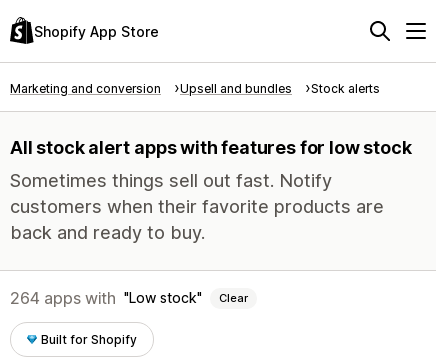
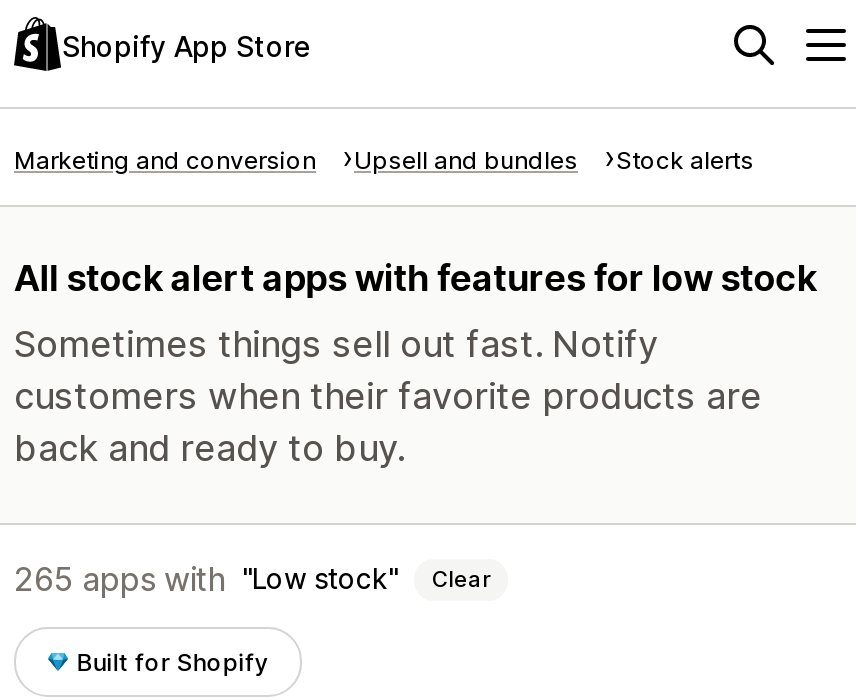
- 264 apps with Low stock Clear
+ 265 apps with Low stock Clear
